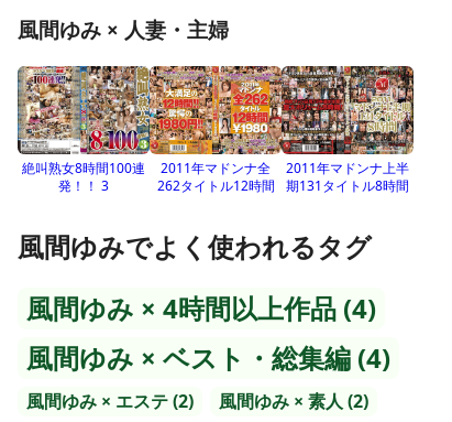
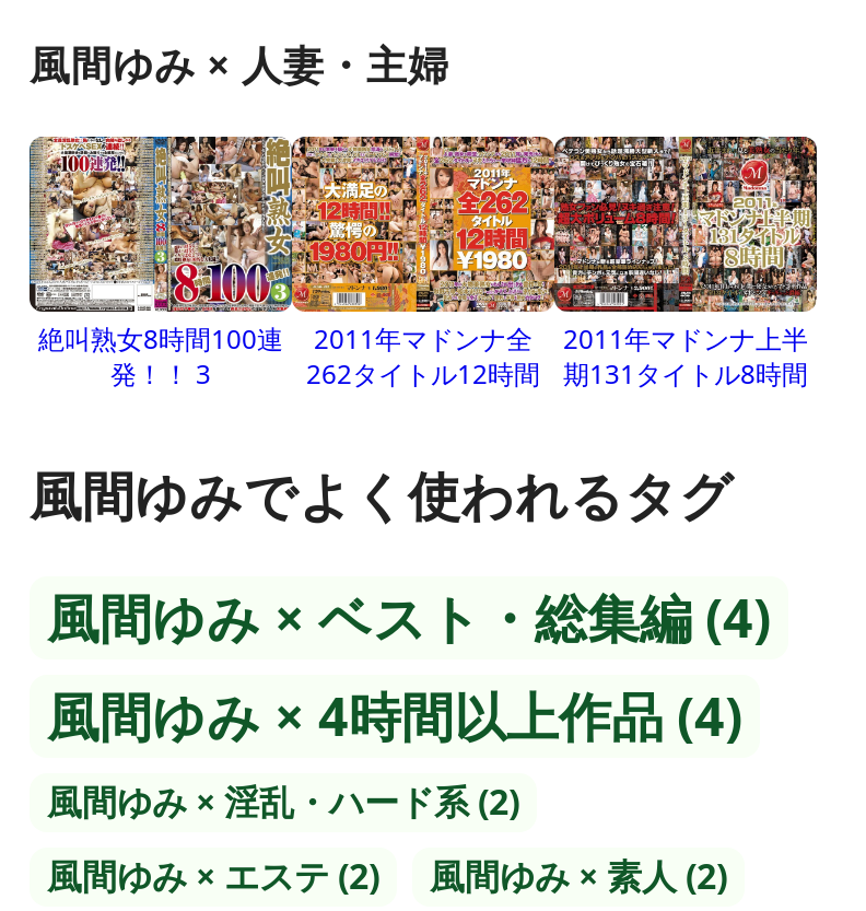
+ 風間ゆみ × 淫乱・ハード系 (2)

moved up: 風間ゆみ × ベスト・総集編 (4)
